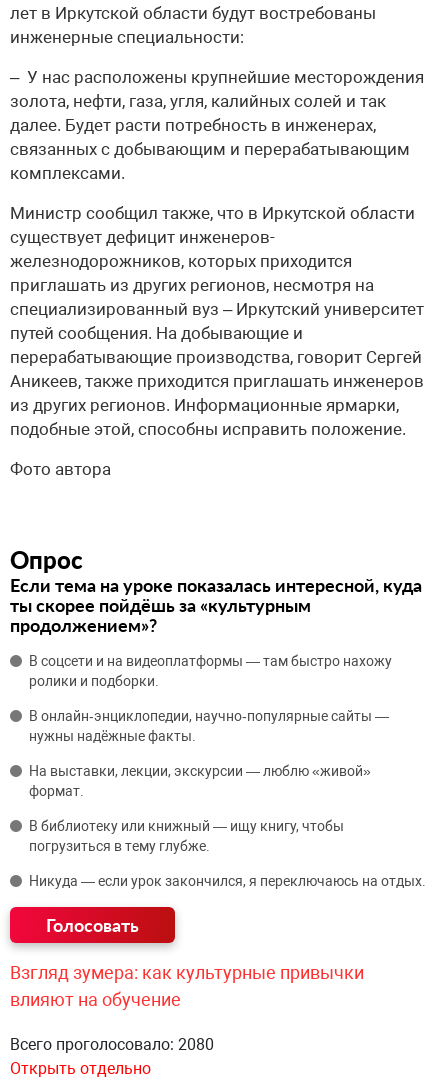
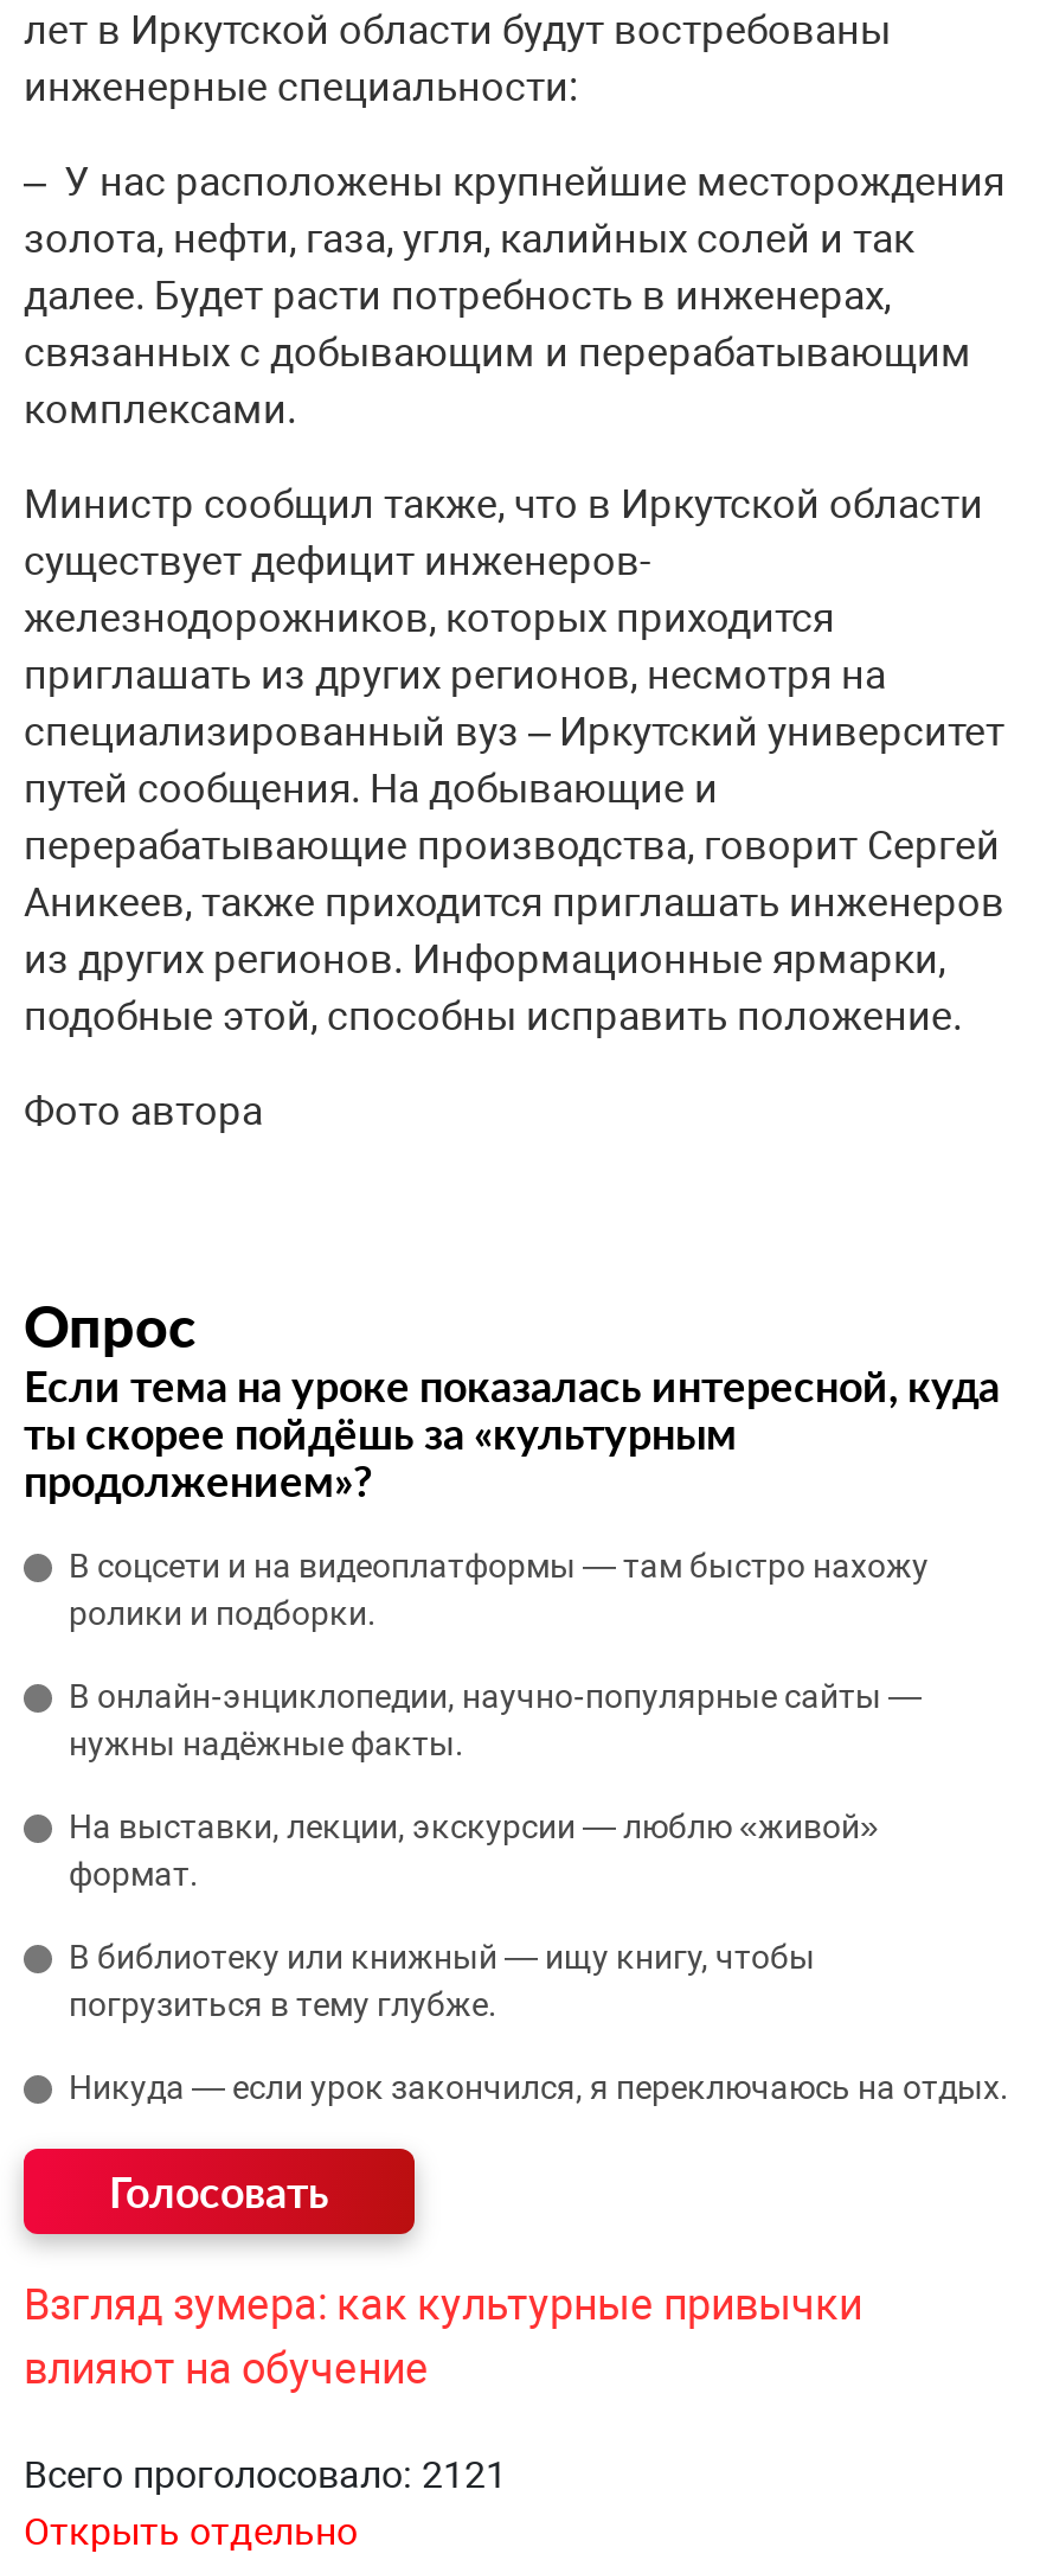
- Всего проголосовало: 2080
+ Всего проголосовало: 2121
